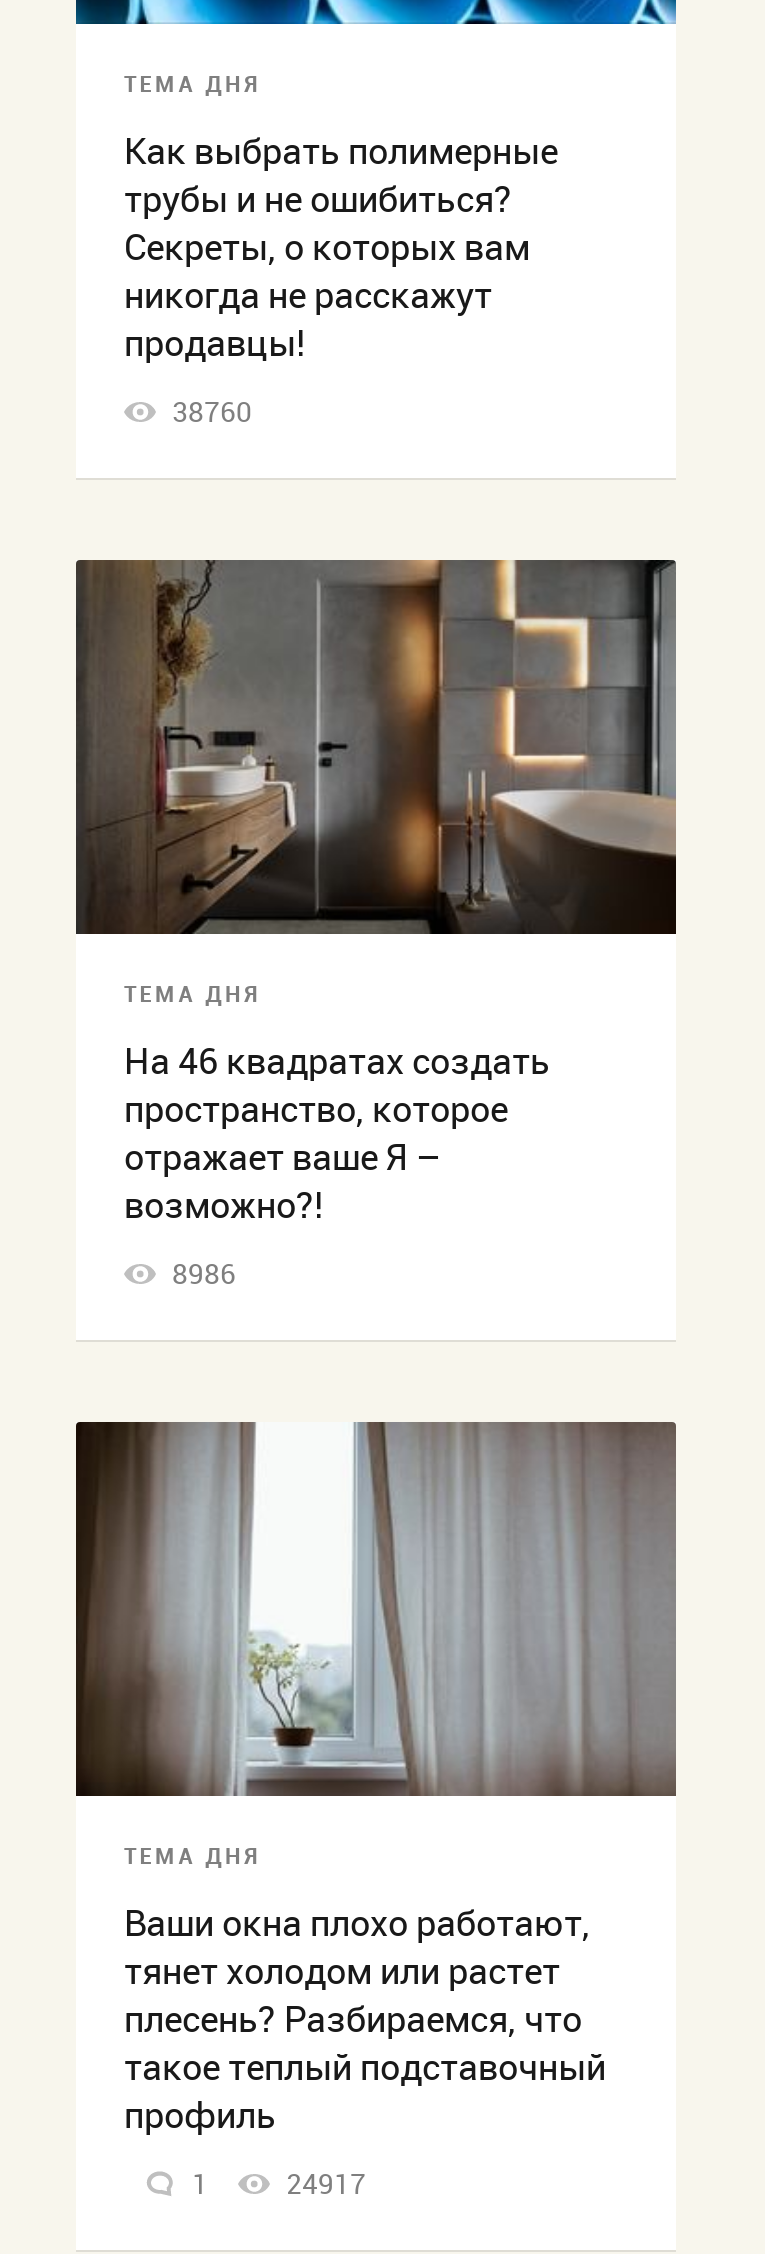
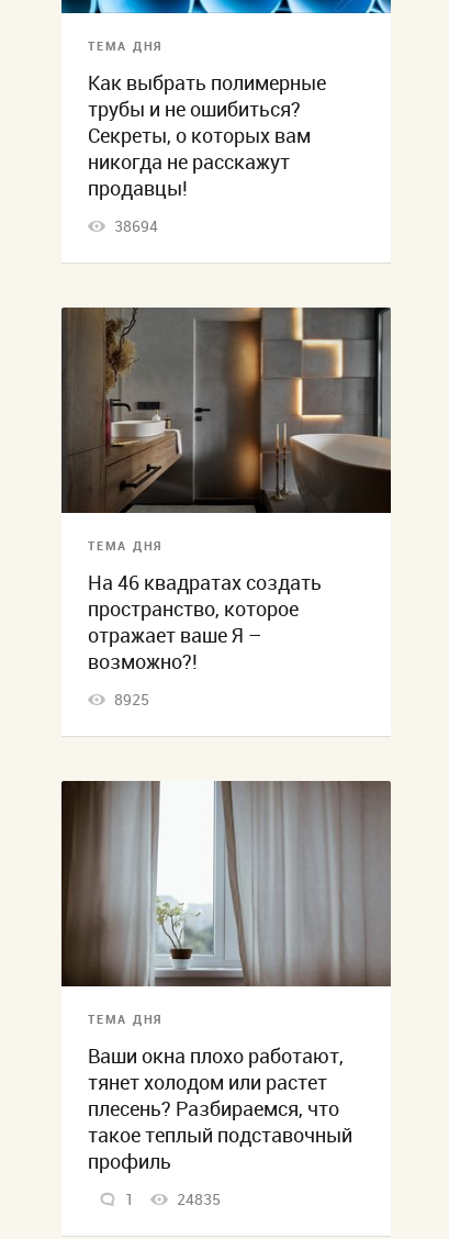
- 38760
+ 38694

- 8986
+ 8925

- 24917
+ 24835
